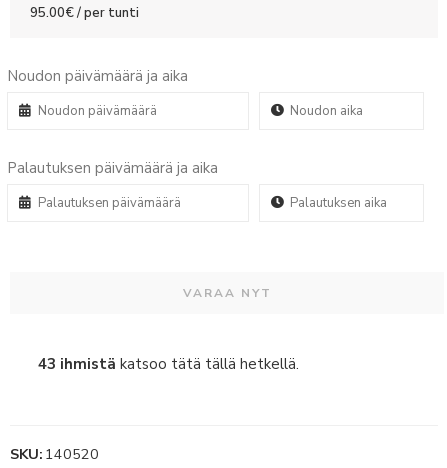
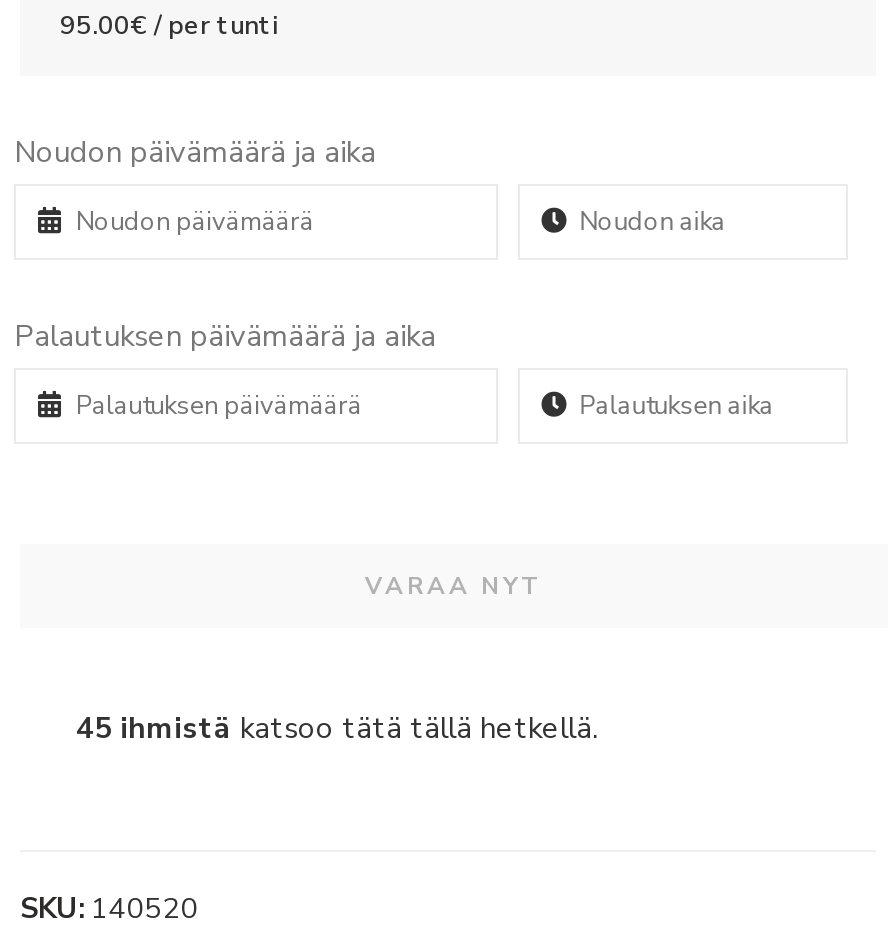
- 43 ihmistä katsoo tätä tällä hetkellä.
+ 45 ihmistä katsoo tätä tällä hetkellä.
